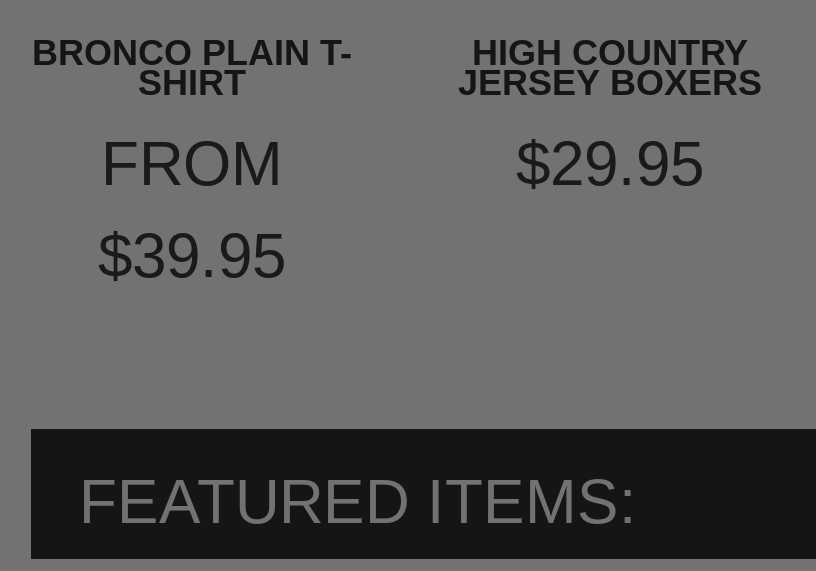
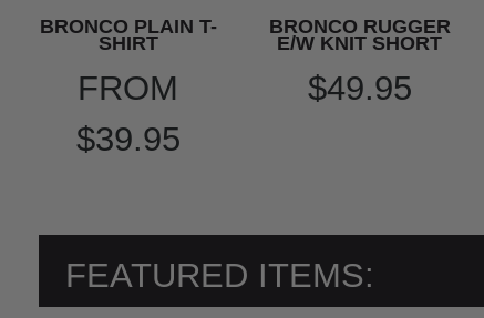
- HIGH COUNTRY
- JERSEY BOXERS
- $29.95
+ BRONCO RUGGER
+ E/W KNIT SHORT
+ $49.95
